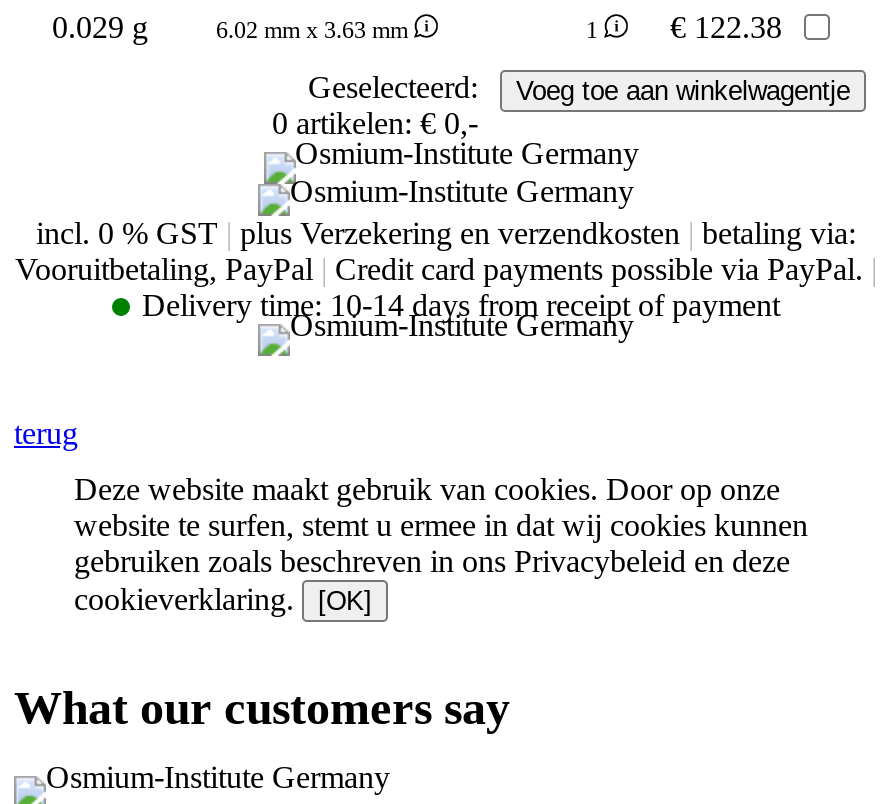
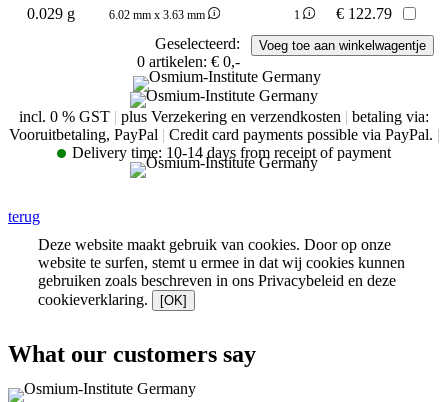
- €122.38
+ €122.79
